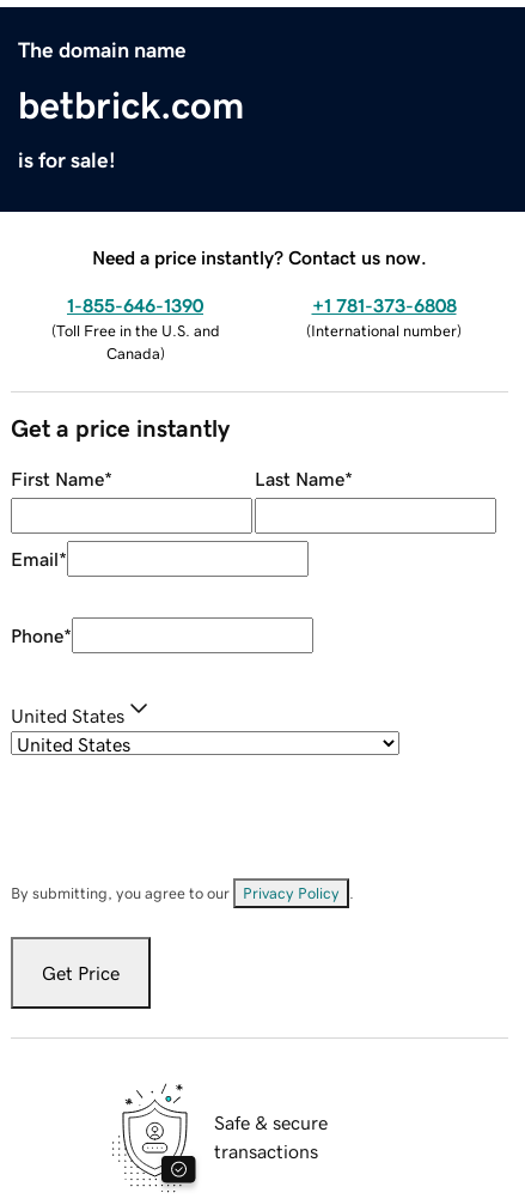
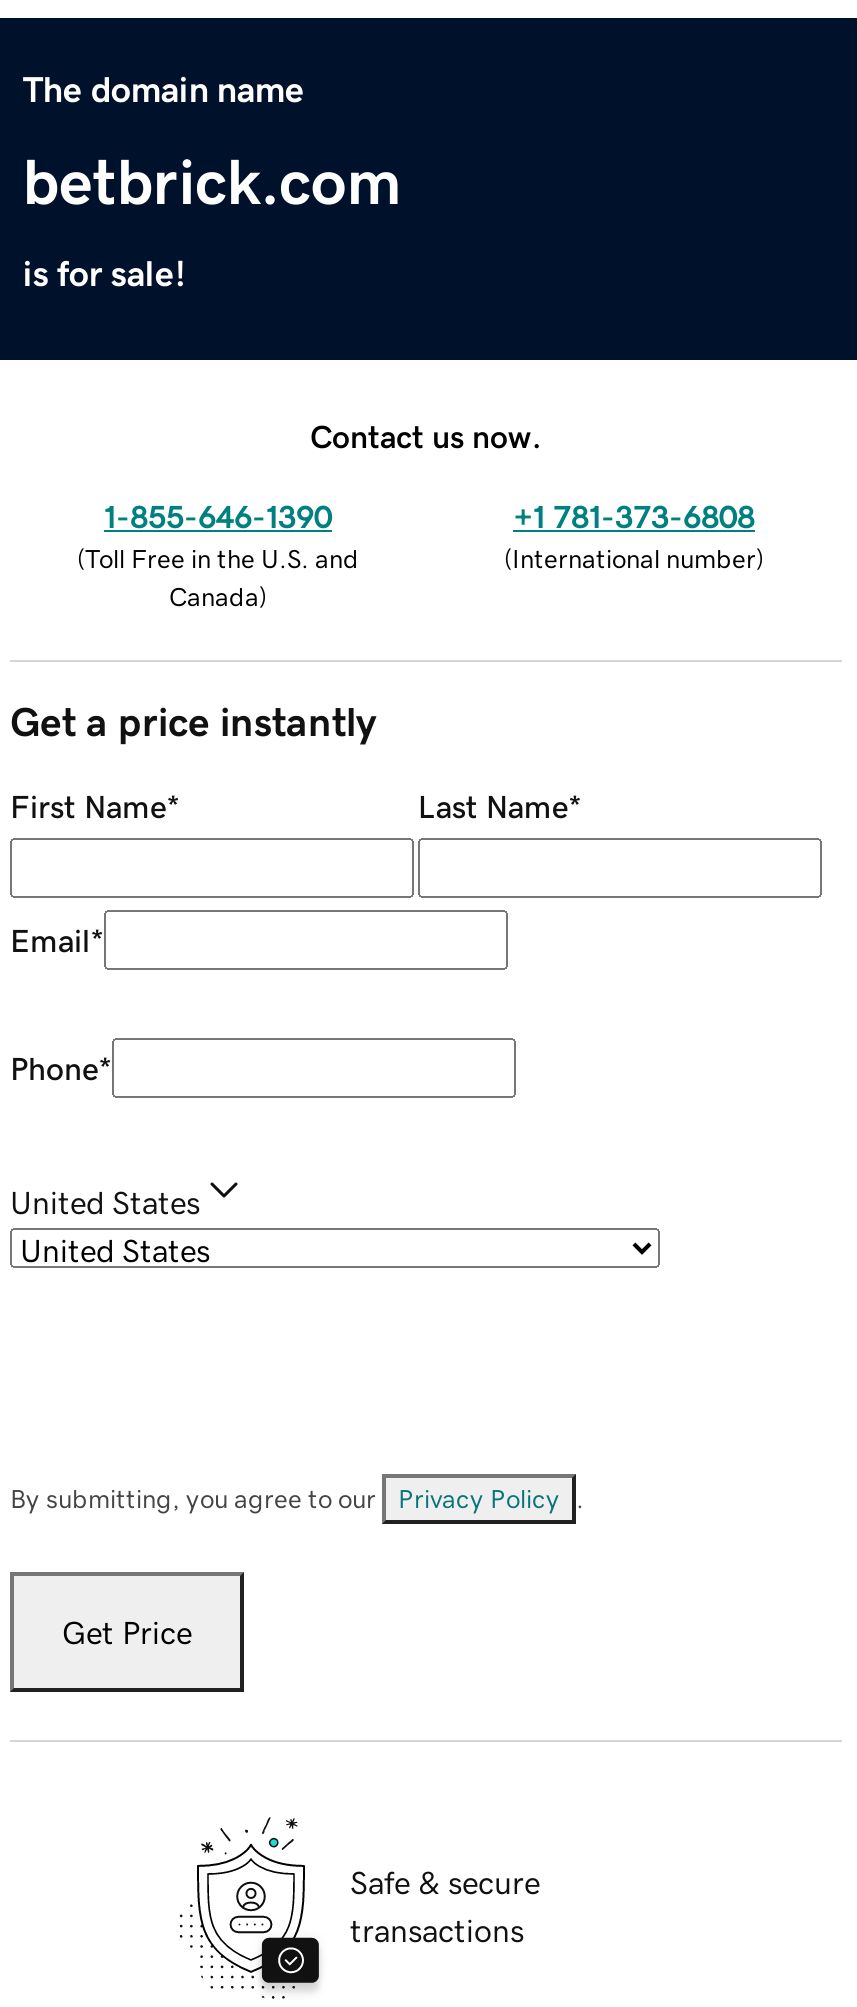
- Need a price instantly? Contact us now.
+ Contact us now.
